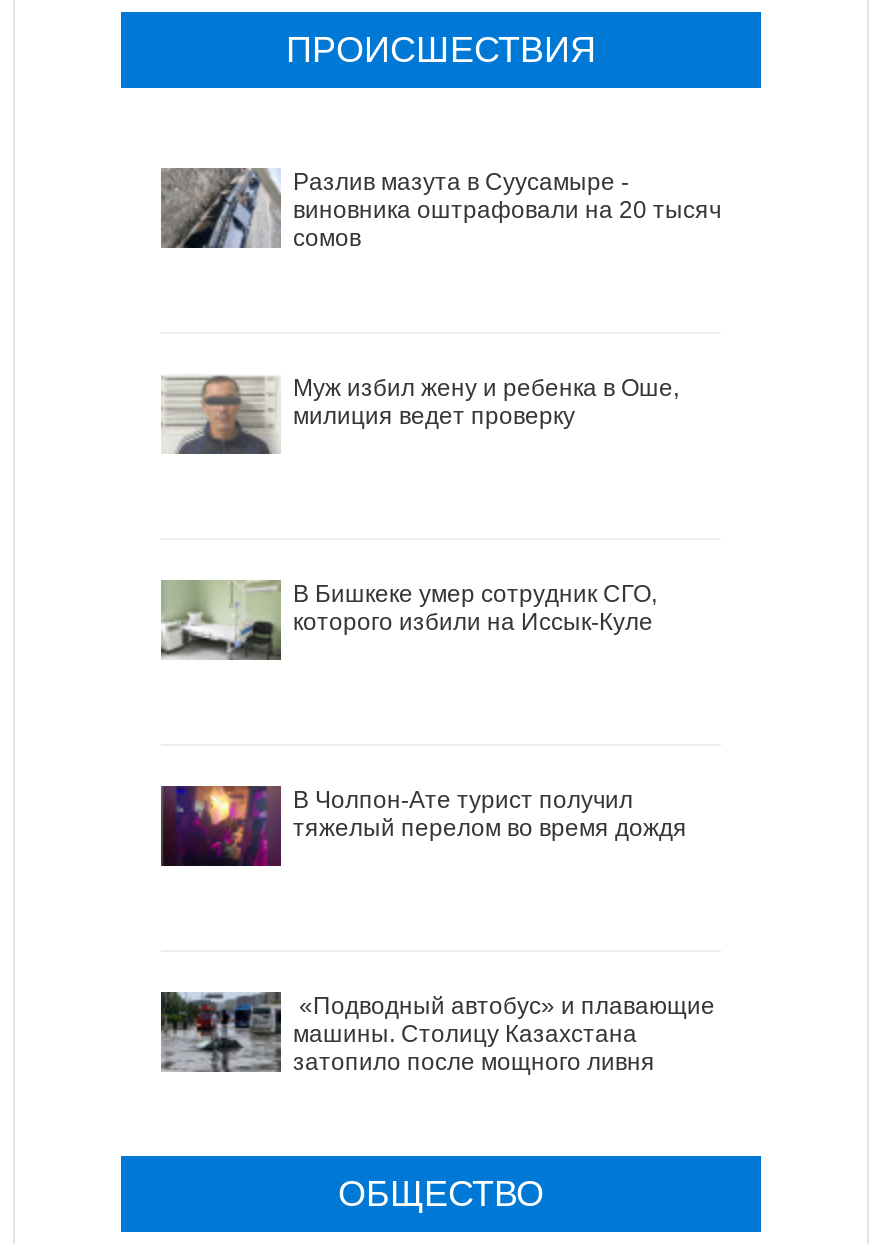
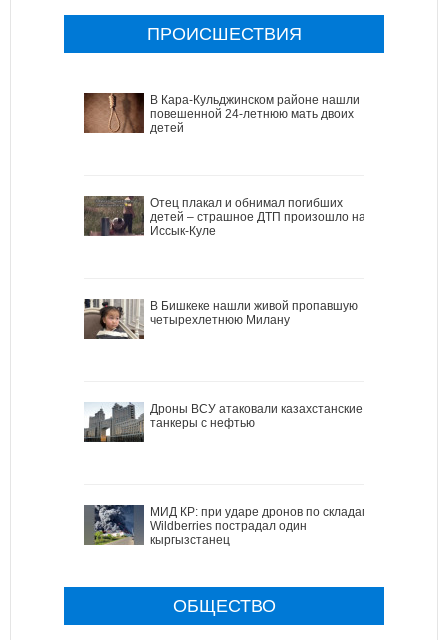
- [image]
- Разлив мазута в Суусамыре -
- виновника оштрафовали на 20 тысяч
- сомов
+ [image]
+ В Кара-Кульджинском районе нашли
+ повешенной 24-летнюю мать двоих
+ детей

- [image]
- Муж избил жену и ребенка в Оше,
- милиция ведет проверку
+ [image]
+ Отец плакал и обнимал погибших
+ детей – страшное ДТП произошло на
+ Иссык-Куле

- [image]
- В Бишкеке умер сотрудник СГО,
- которого избили на Иссык-Куле
+ [image]
+ В Бишкеке нашли живой пропавшую
+ четырехлетнюю Милану

- [image]
- В Чолпон-Ате турист получил
- тяжелый перелом во время дождя
+ [image]
+ Дроны ВСУ атаковали казахстанские
+ танкеры с нефтью

- [image]
- «Подводный автобус» и плавающие
- машины. Столицу Казахстана
- затопило после мощного ливня
+ [image]
+ МИД КР: при ударе дронов по складам
+ Wildberries пострадал один
+ кыргызстанец
